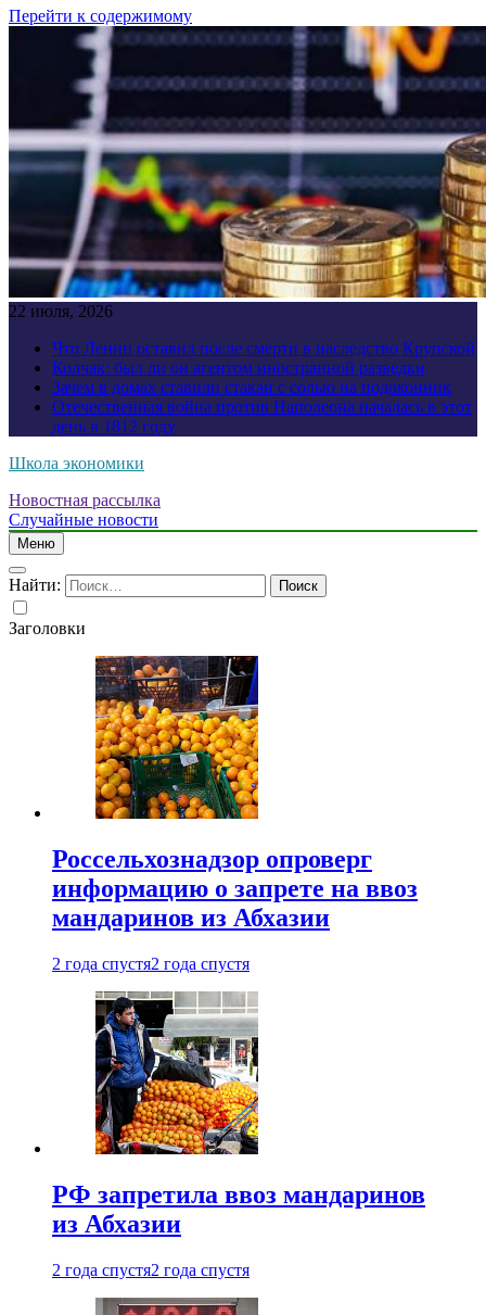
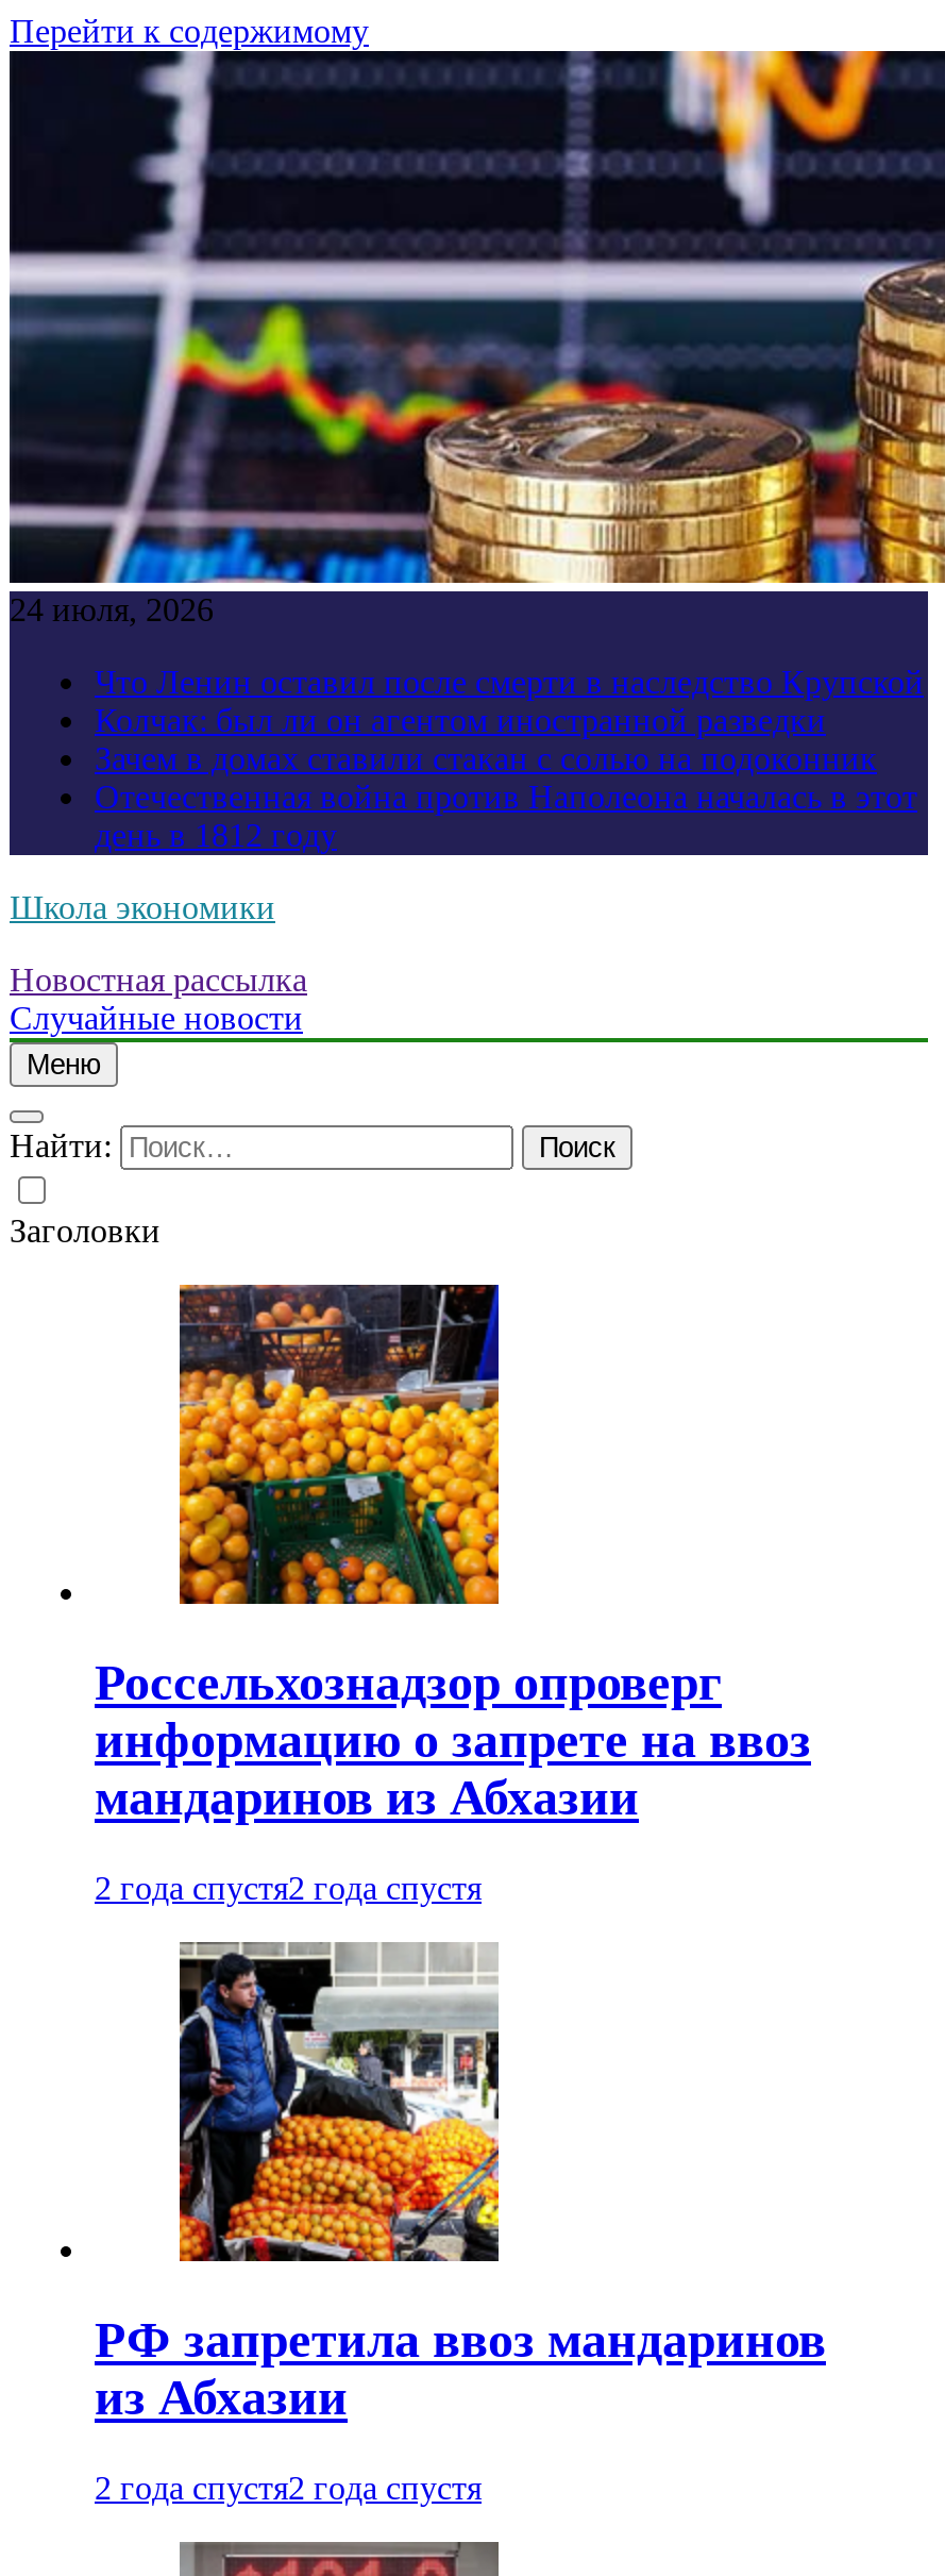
- 22 июля, 2026
+ 24 июля, 2026
